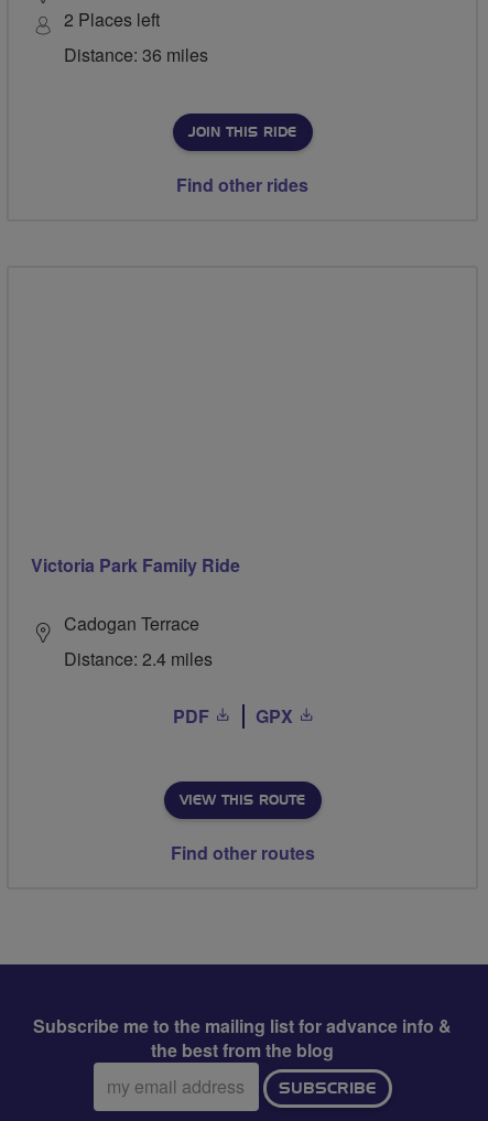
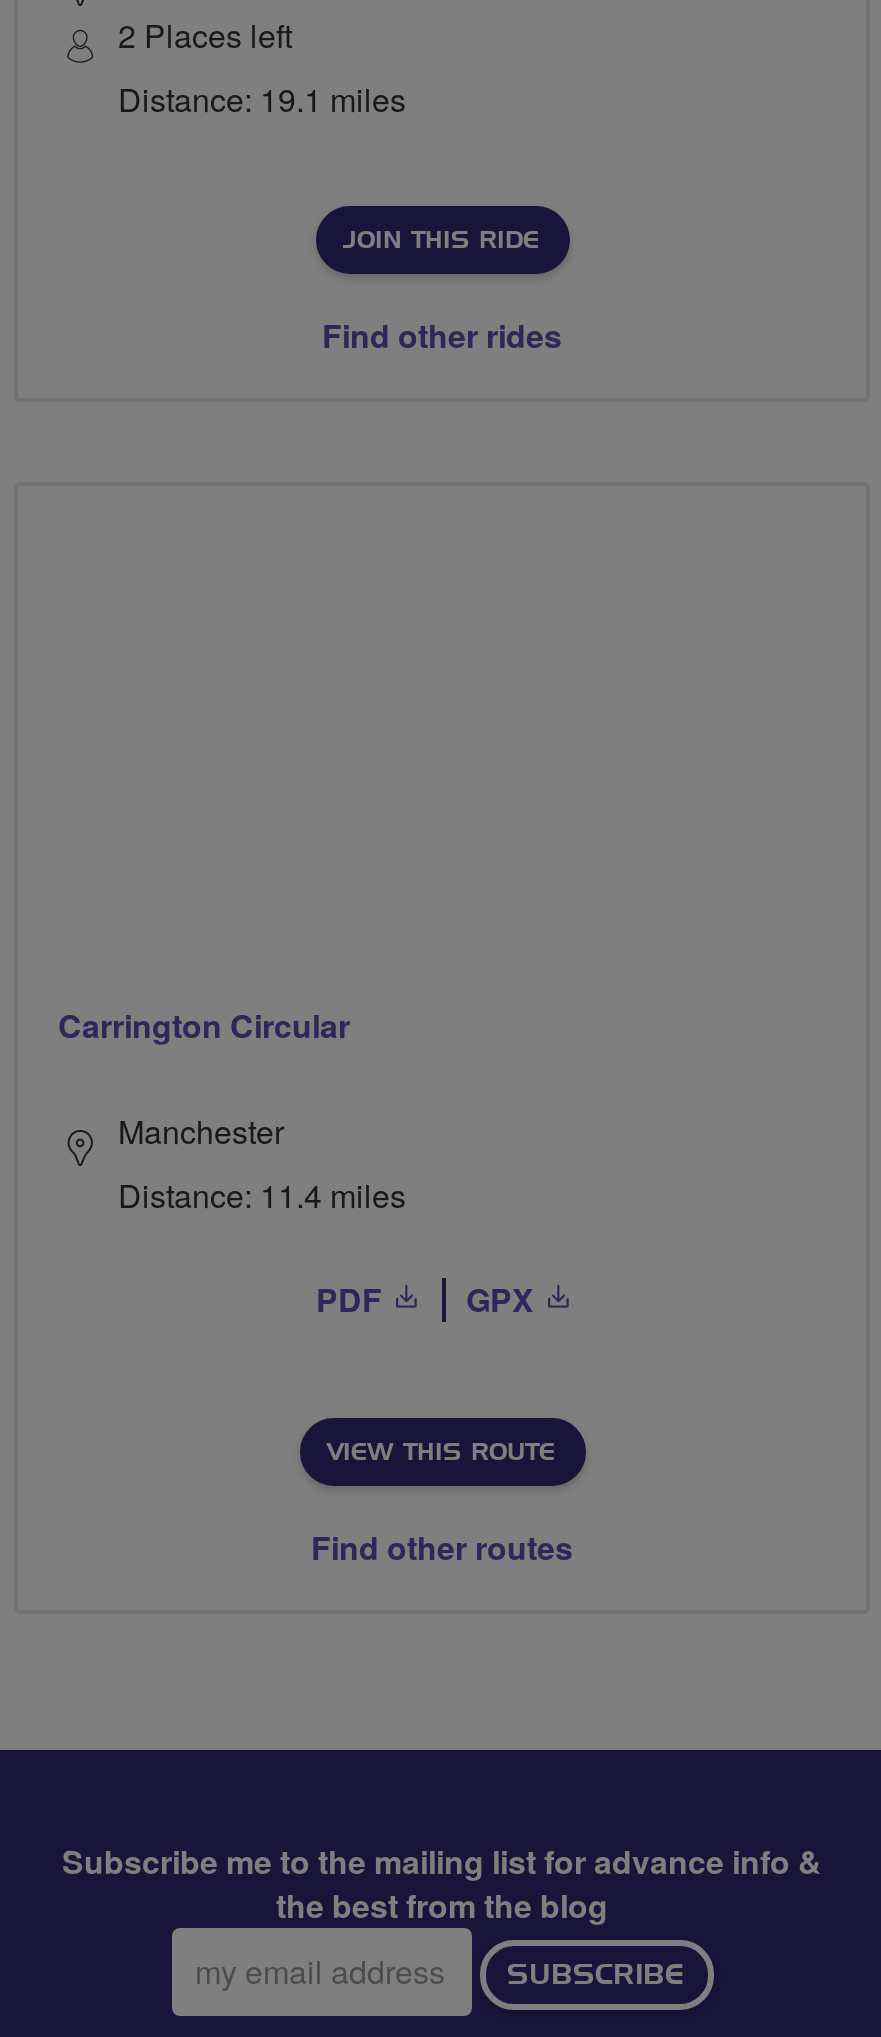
- Distance: 36 miles
+ Distance: 19.1 miles

- Victoria Park Family Ride
+ Carrington Circular

- Cadogan Terrace
- Distance: 2.4 miles
+ Manchester
+ Distance: 11.4 miles
